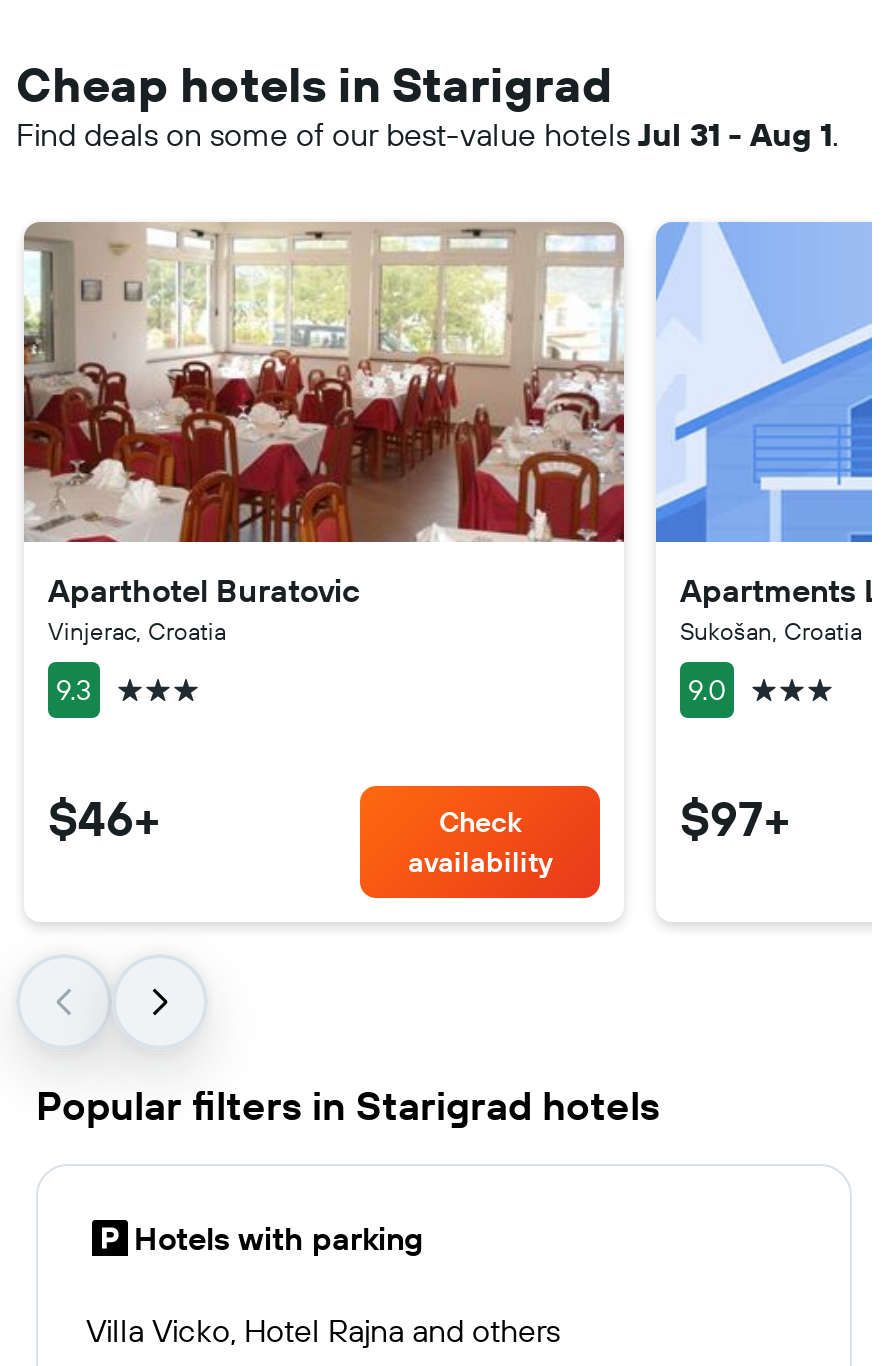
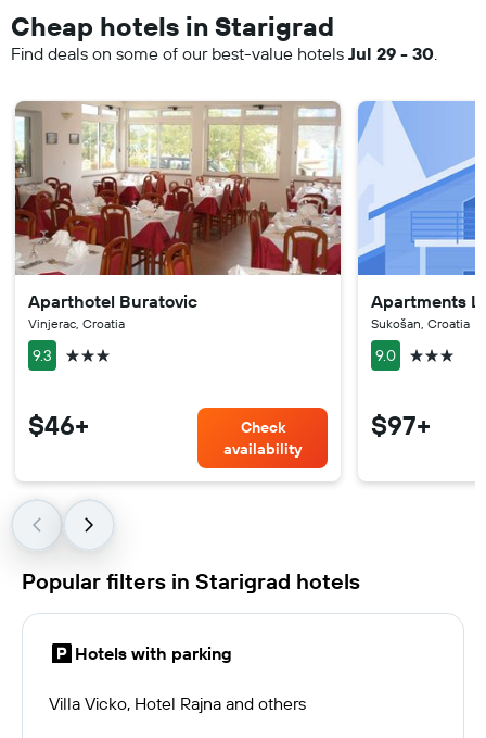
- Find deals on some of our best-value hotels Jul 31 - Aug 1.
+ Find deals on some of our best-value hotels Jul 29 - 30.
